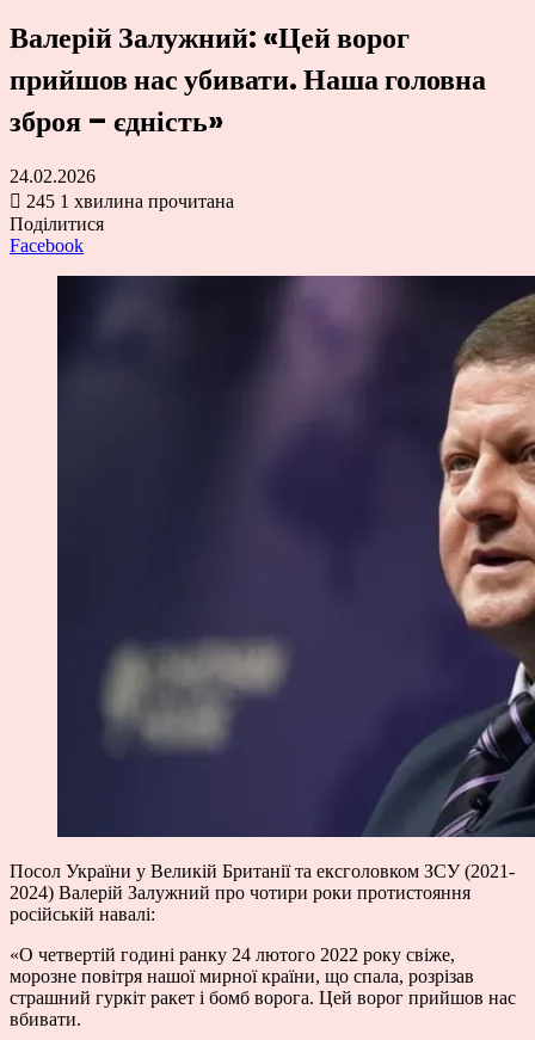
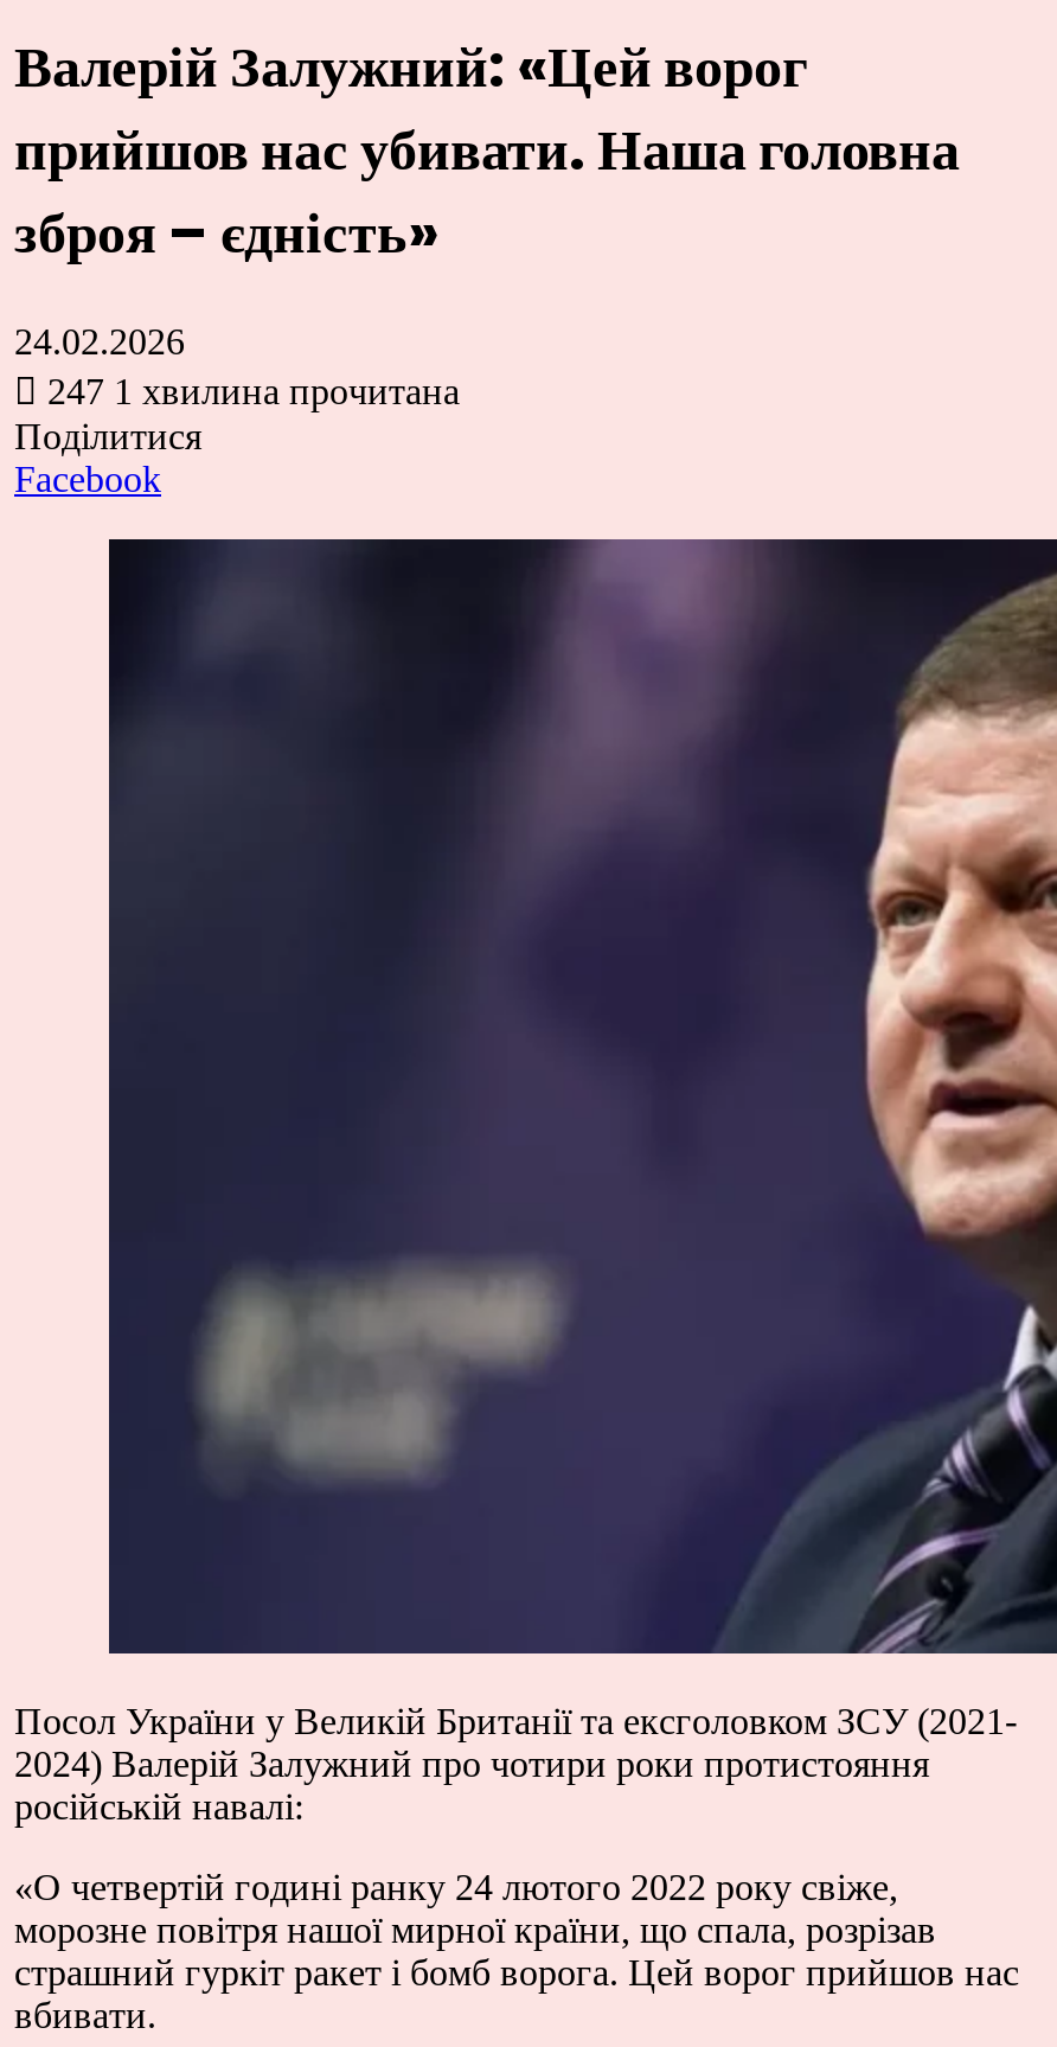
- 245 1 хвилина прочитана
+ 247 1 хвилина прочитана
